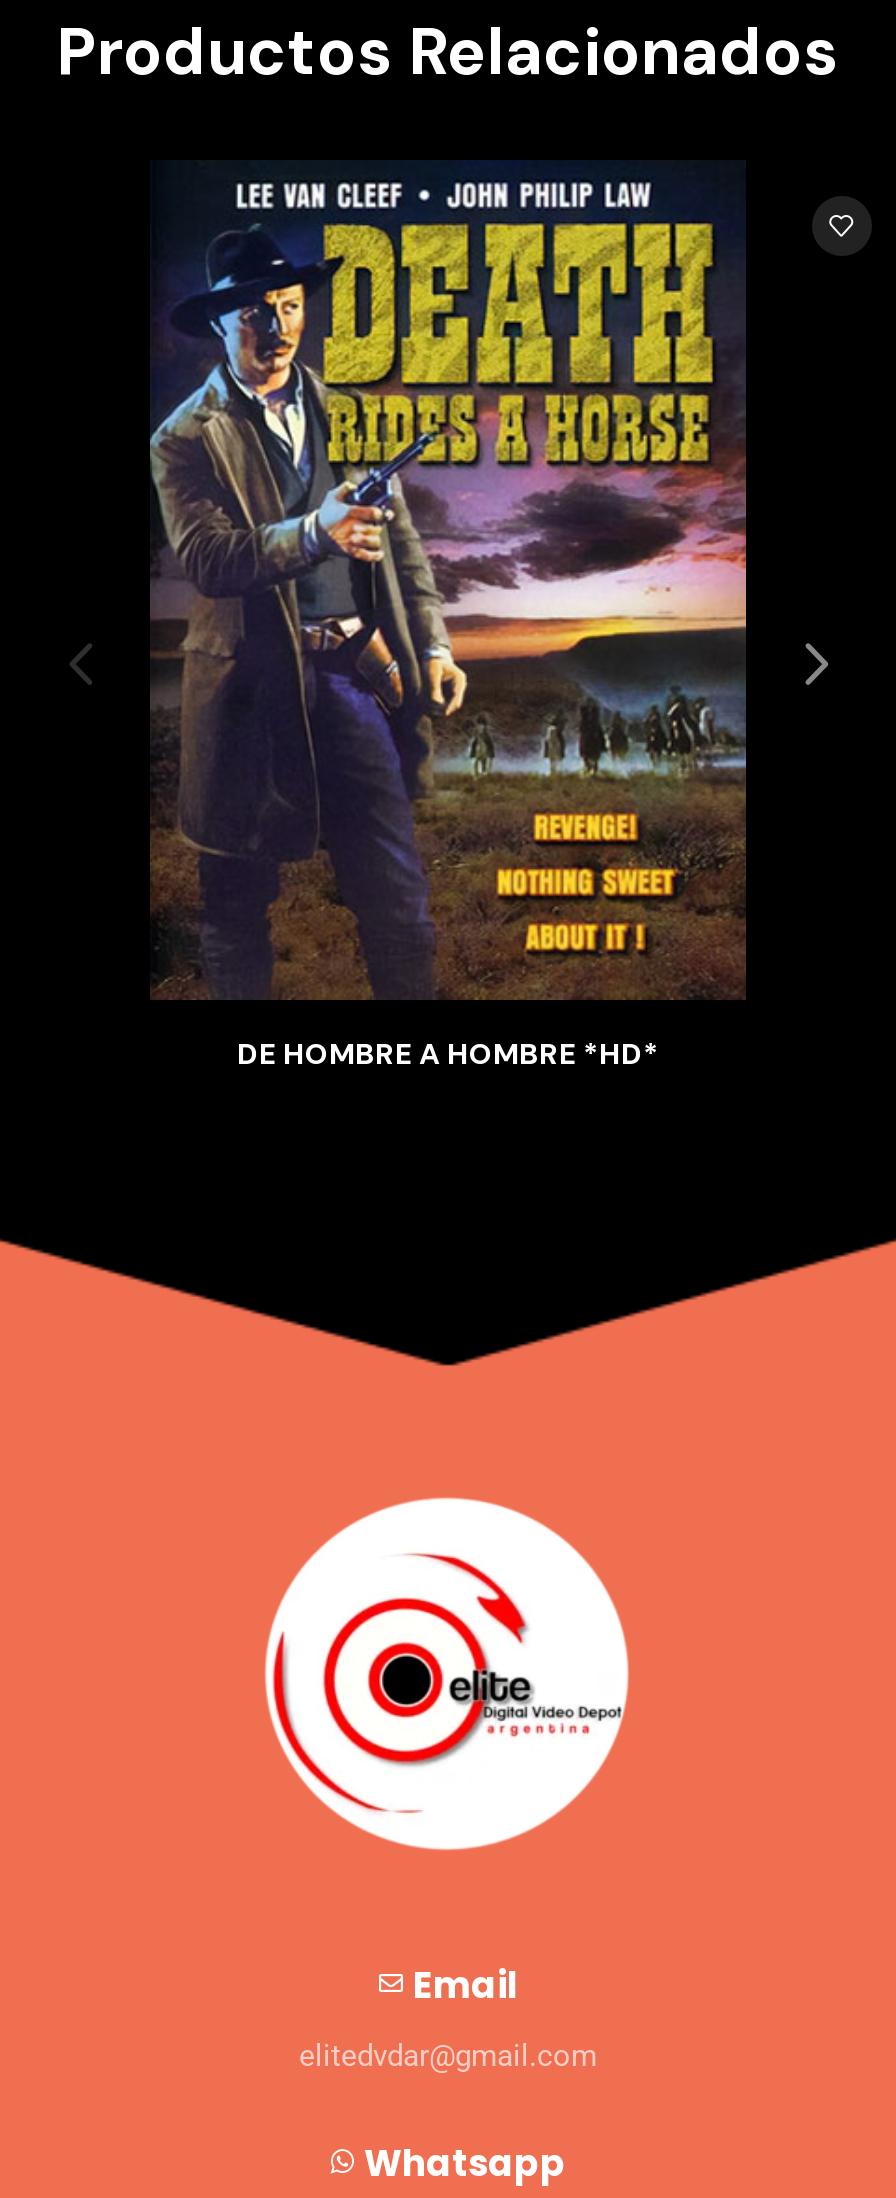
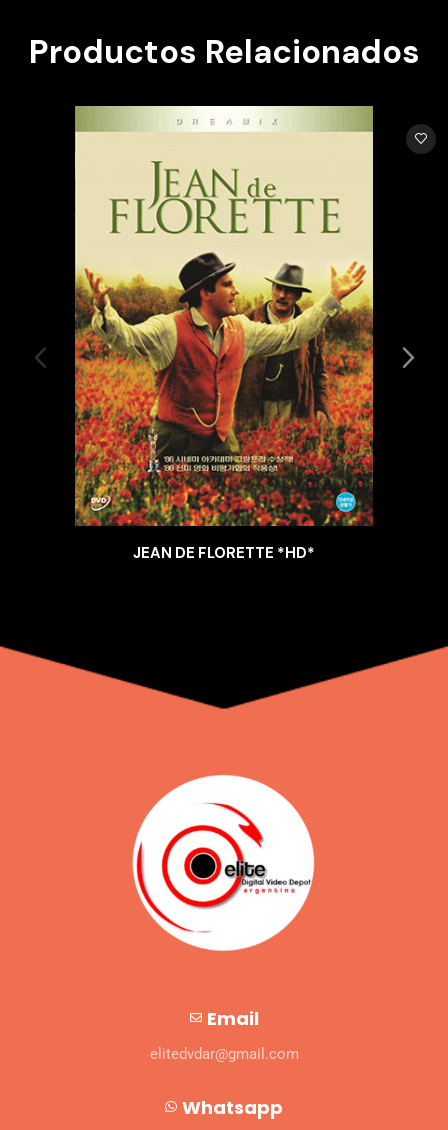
- [image]
- DE HOMBRE A HOMBRE *HD*
+ [image]
+ JEAN DE FLORETTE *HD*
